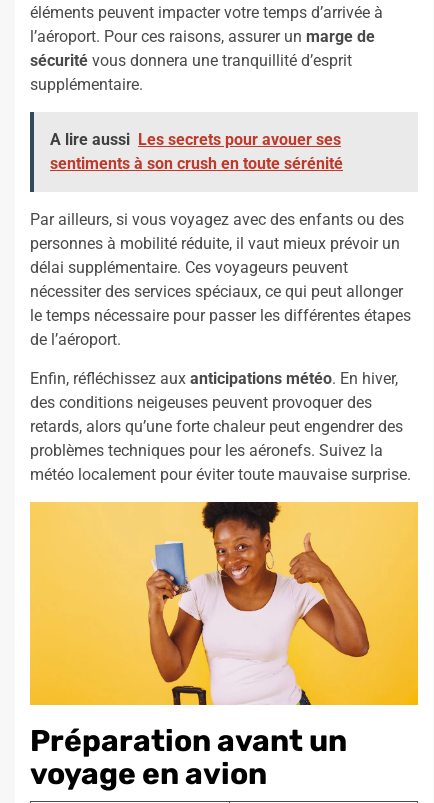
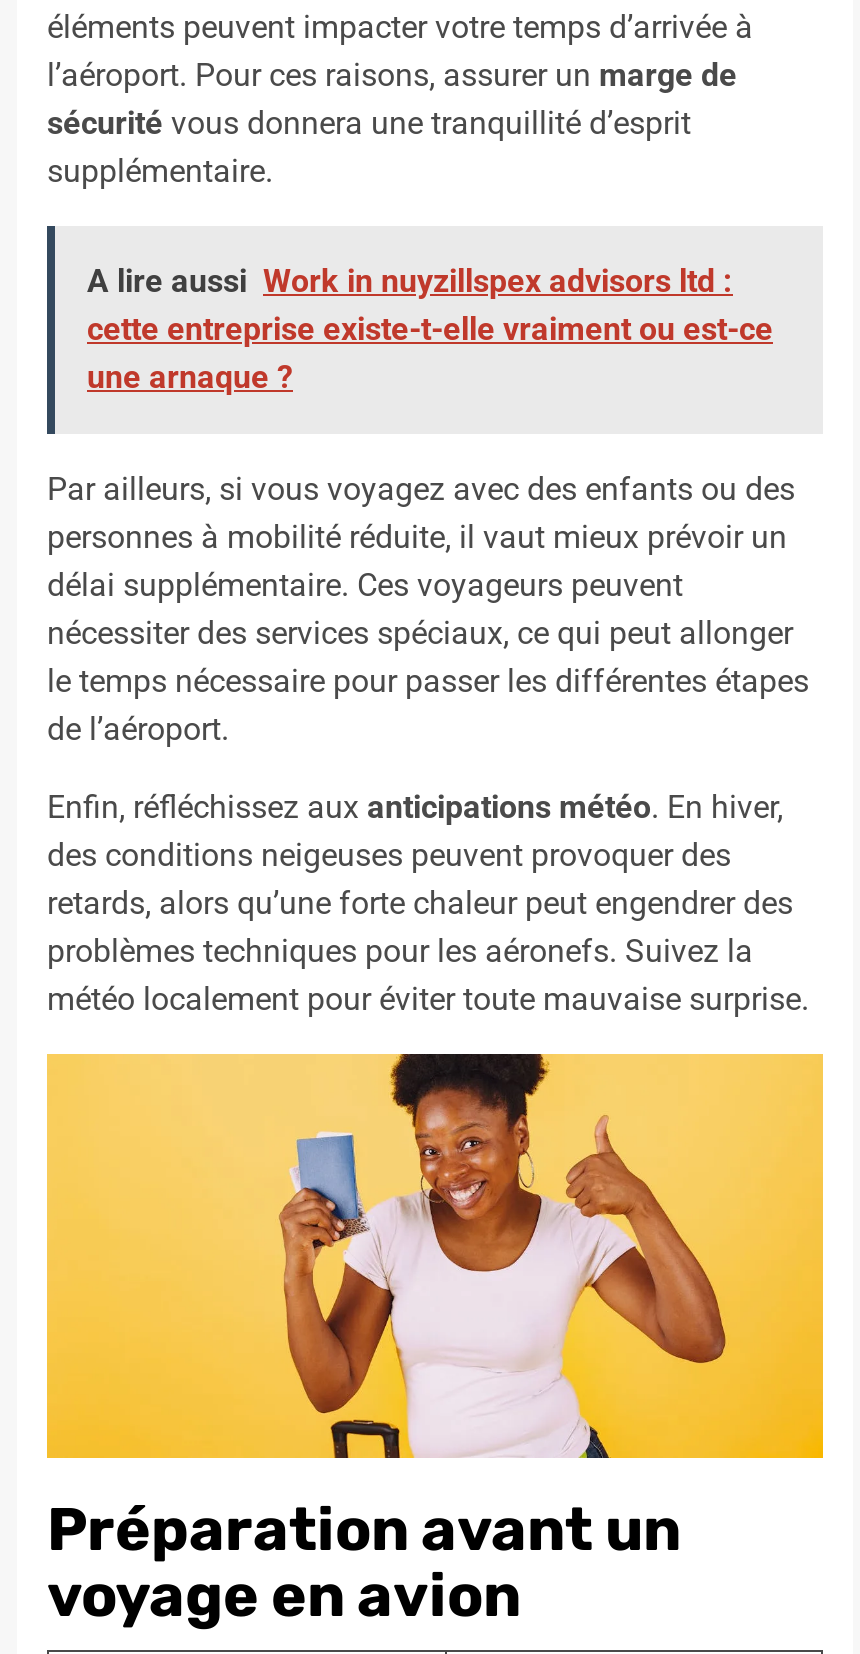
- A lire aussi Les secrets pour avouer ses
- sentiments à son crush en toute sérénité
+ A lire aussi Work in nuyzillspex advisors ltd :
+ cette entreprise existe-t-elle vraiment ou est-ce
+ une arnaque ?
